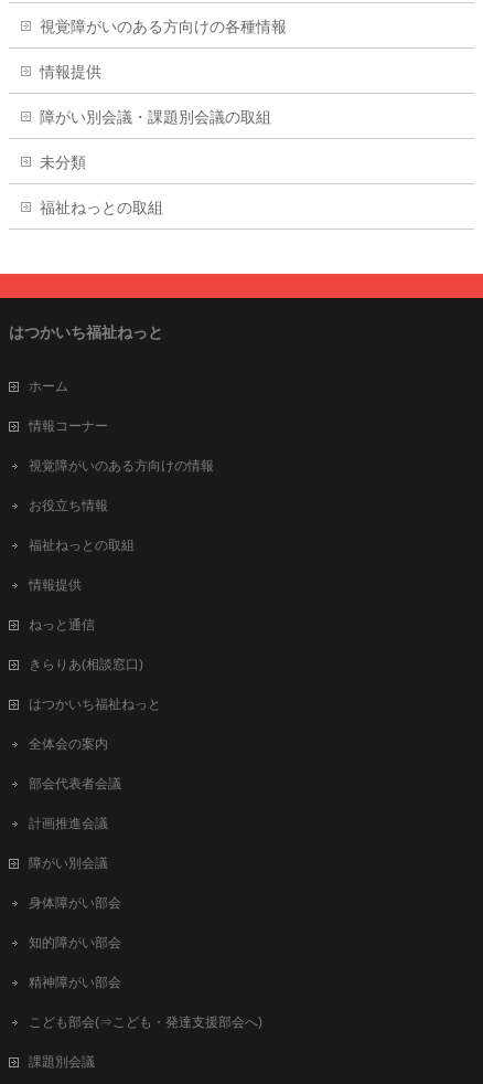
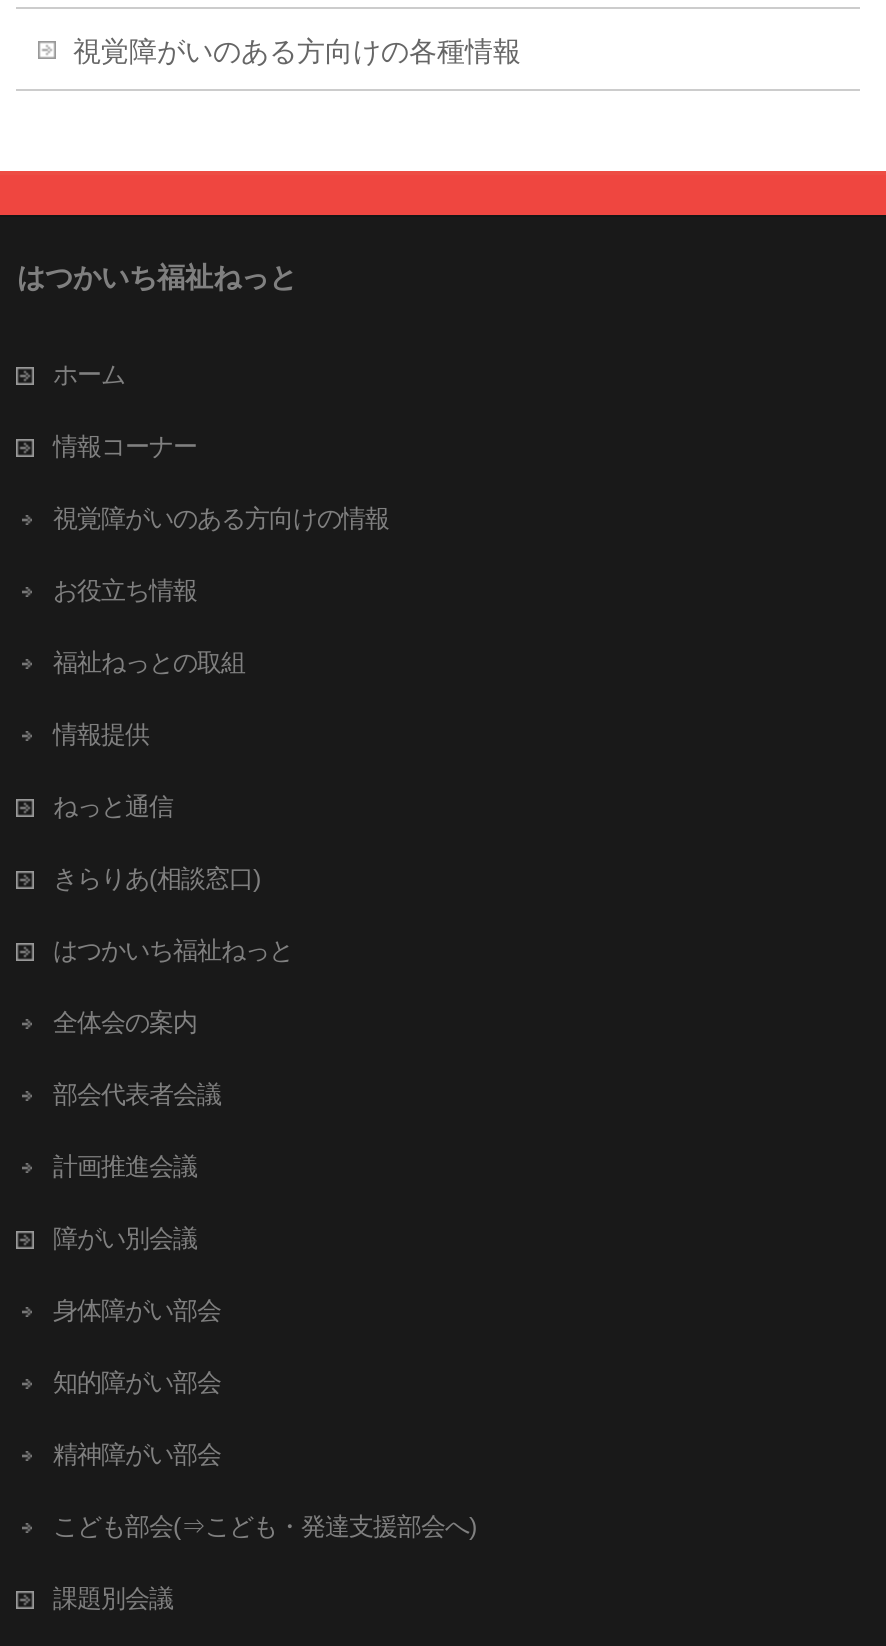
- 情報提供
- 障がい別会議・課題別会議の取組
- 未分類
- 福祉ねっとの取組
